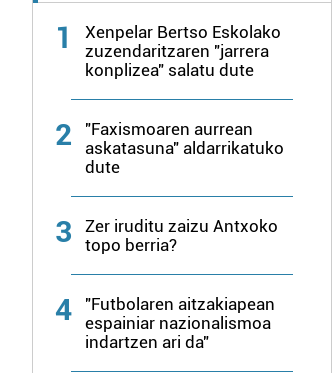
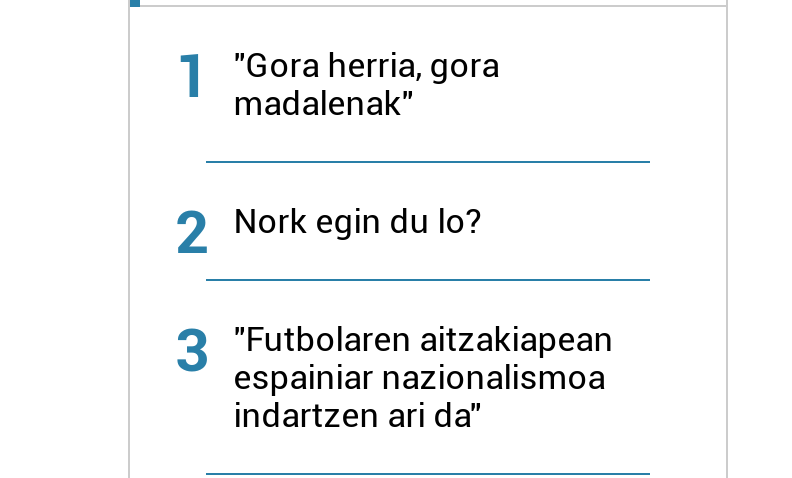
- Xenpelar Bertso Eskolako
- zuzendaritzaren "jarrera
- konplizea" salatu dute
+ "Gora herria, gora
+ madalenak"

- "Faxismoaren aurrean
- askatasuna" aldarrikatuko
- dute
+ Nork egin du lo?

- Zer iruditu zaizu Antxoko
- topo berria?
- 4
